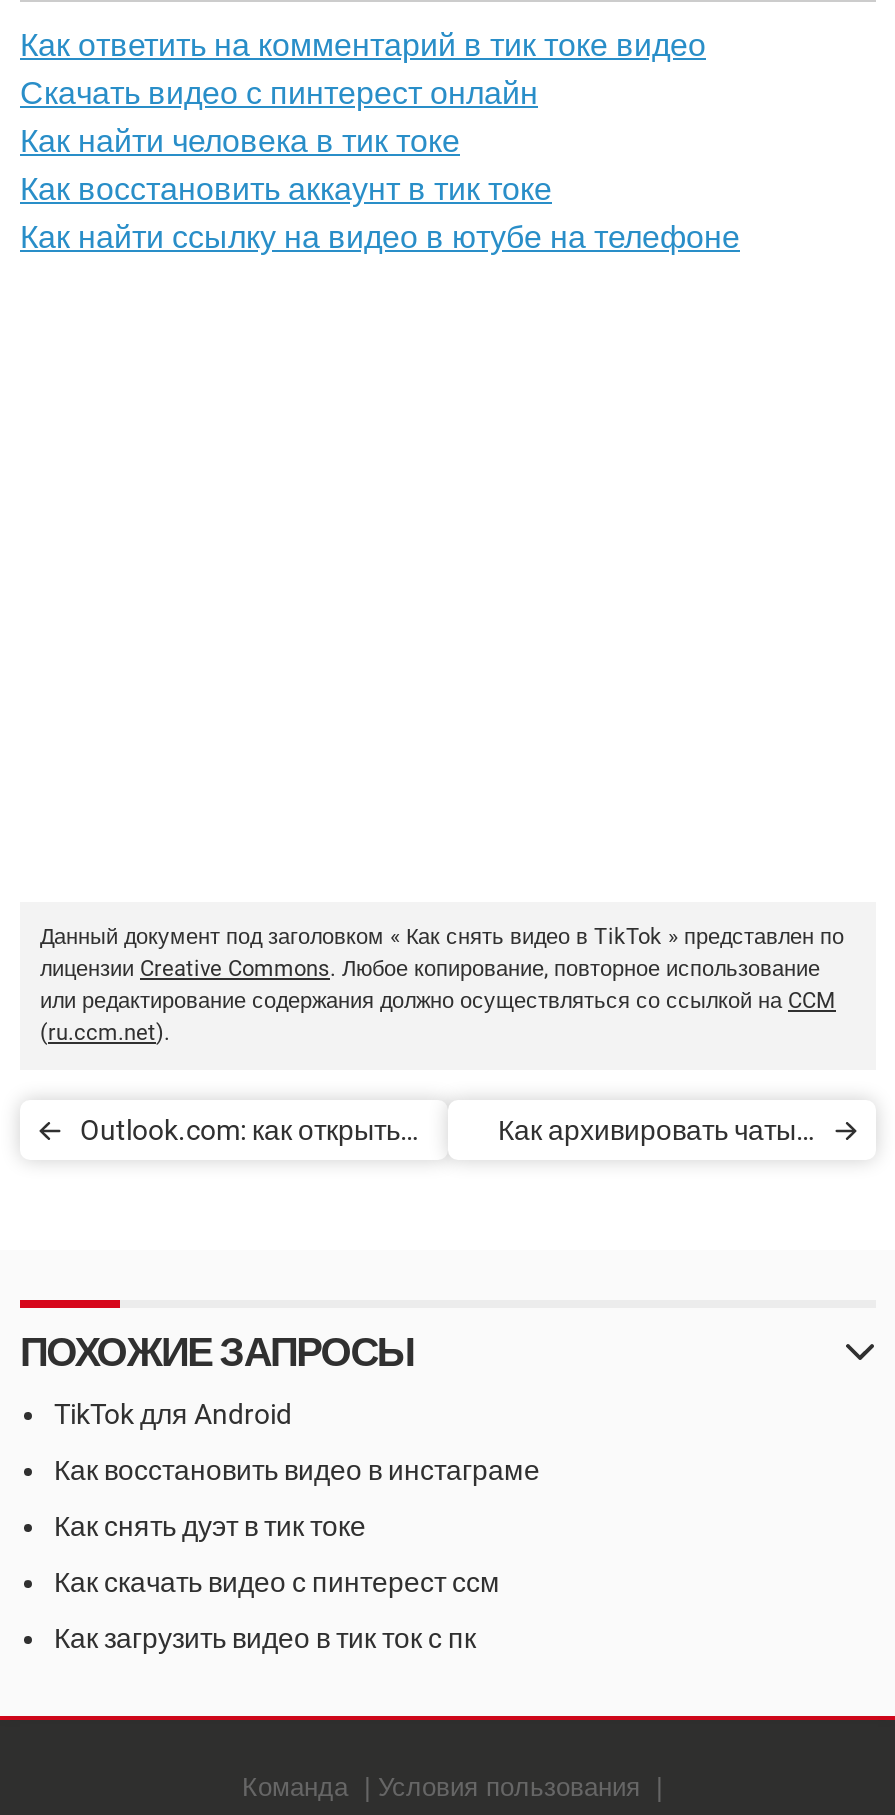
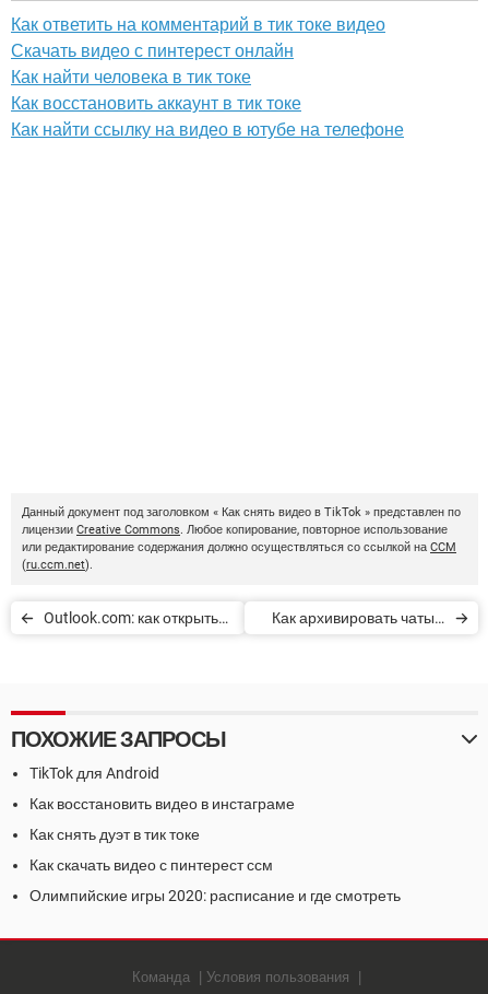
- Как загрузить видео в тик ток с пк
+ Олимпийские игры 2020: расписание и где смотреть
